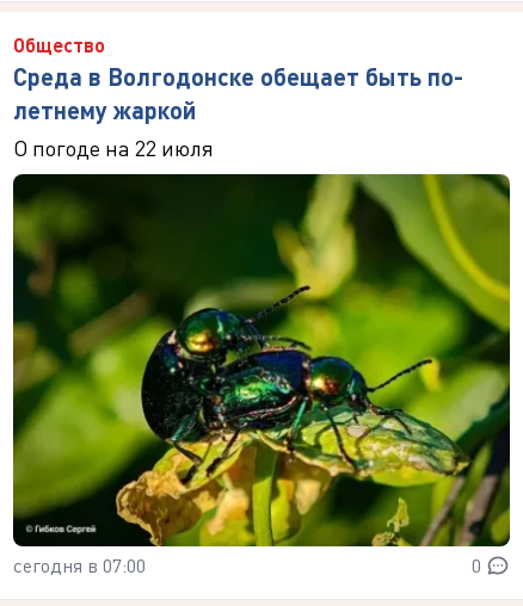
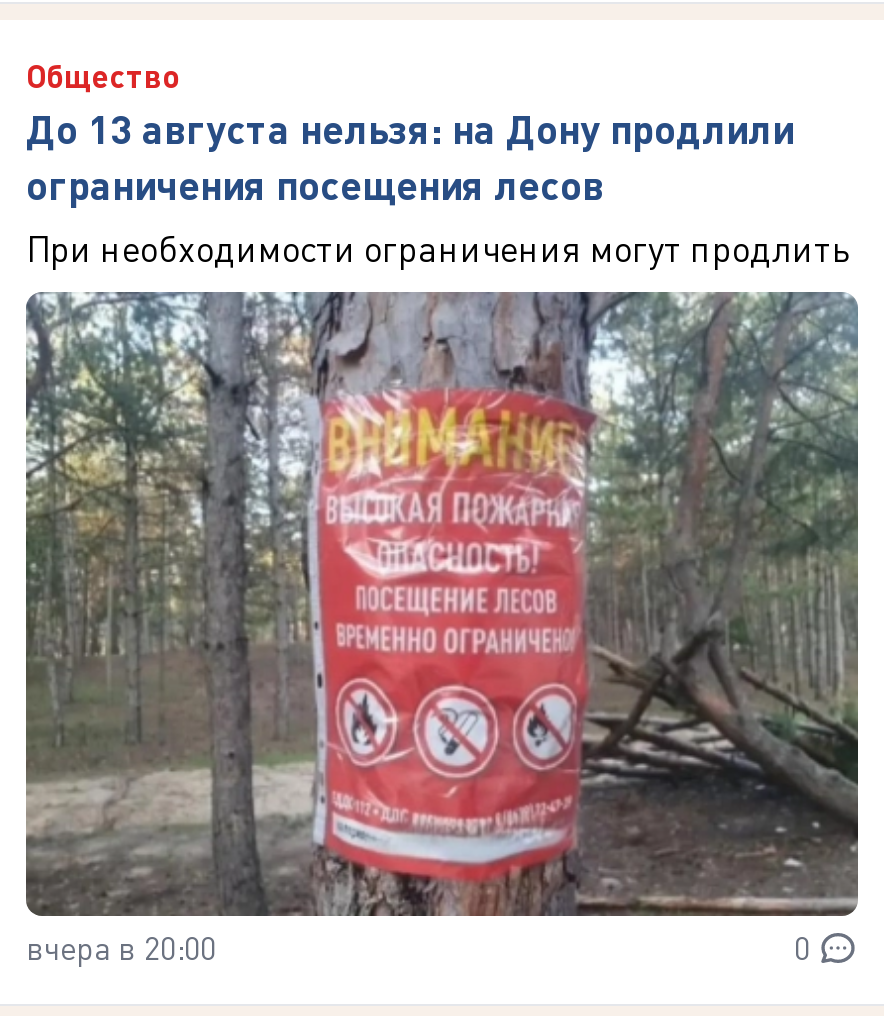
- Среда в Волгодонске обещает быть по-
- летнему жаркой
- О погоде на 22 июля
+ До 13 августа нельзя: на Дону продлили
+ ограничения посещения лесов
+ При необходимости ограничения могут продлить

- [image]
- сегодня в 07:00
+ [image]
+ вчера в 20:00
